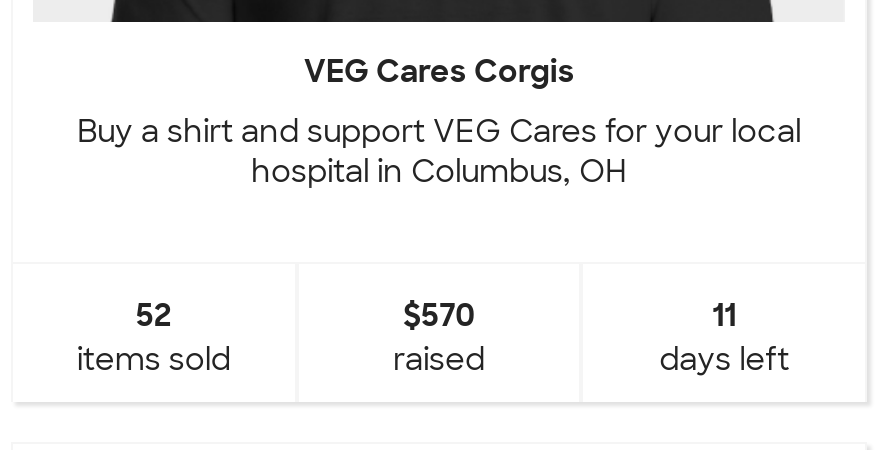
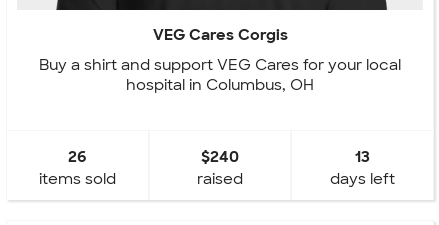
- 52
+ 26

- $570
+ $240

- 11
+ 13
